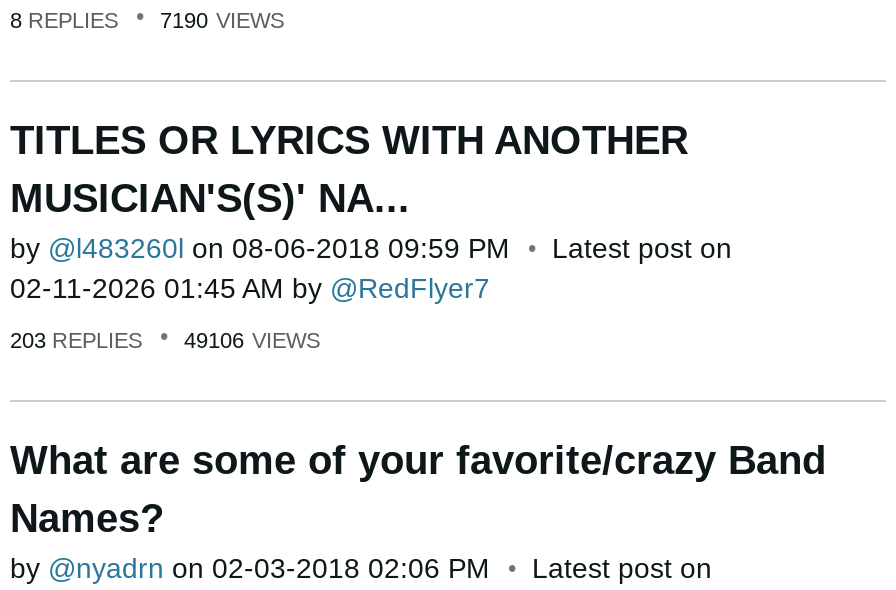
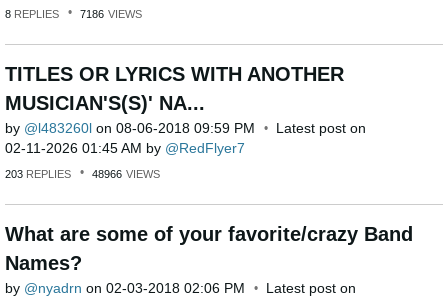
- 8 REPLIES 7190 VIEWS
+ 8 REPLIES 7186 VIEWS

- 203 REPLIES 49106 VIEWS
+ 203 REPLIES 48966 VIEWS
